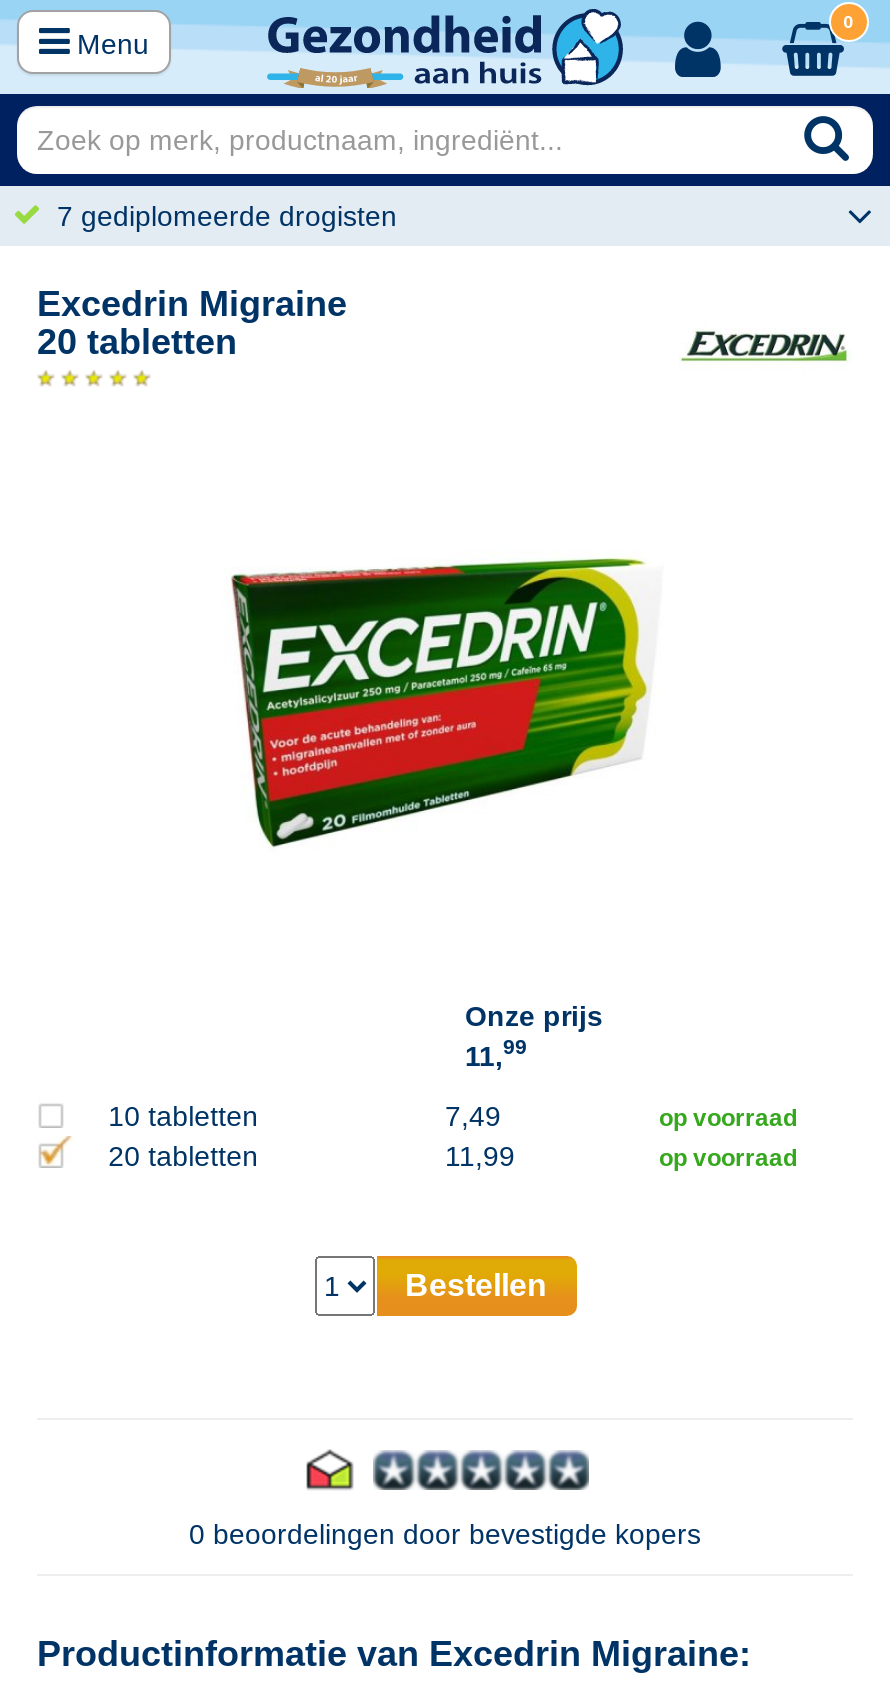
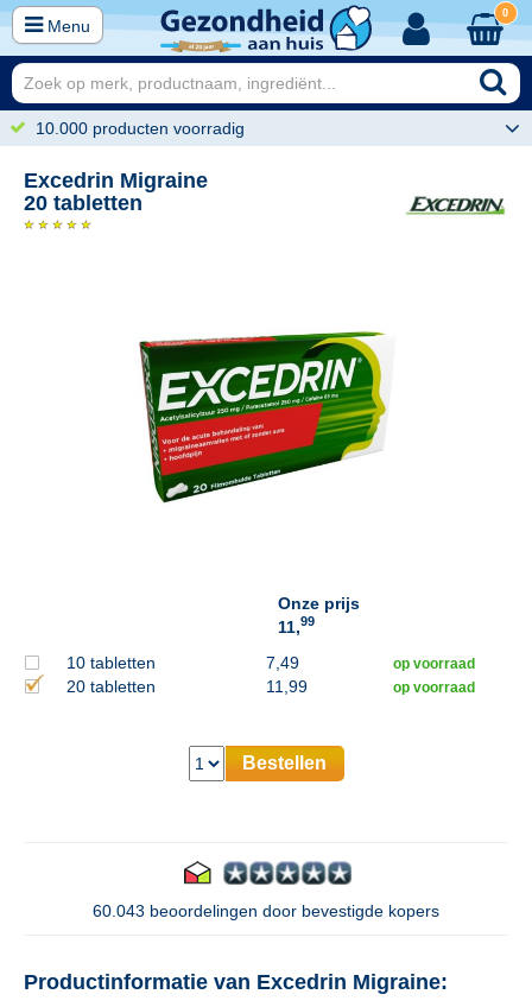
- 7 gediplomeerde drogisten
+ 10.000 producten voorradig

- 0 beoordelingen door bevestigde kopers
+ 60.043 beoordelingen door bevestigde kopers
